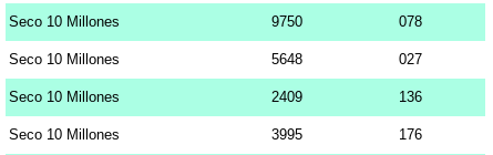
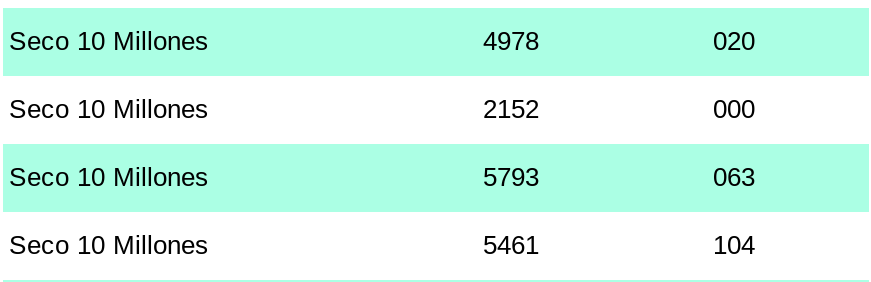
- 9750
+ 4978

- 078
+ 020

- 5648
+ 2152

- 027
+ 000

- 2409
+ 5793

- 136
+ 063

- 3995
+ 5461

- 176
+ 104
